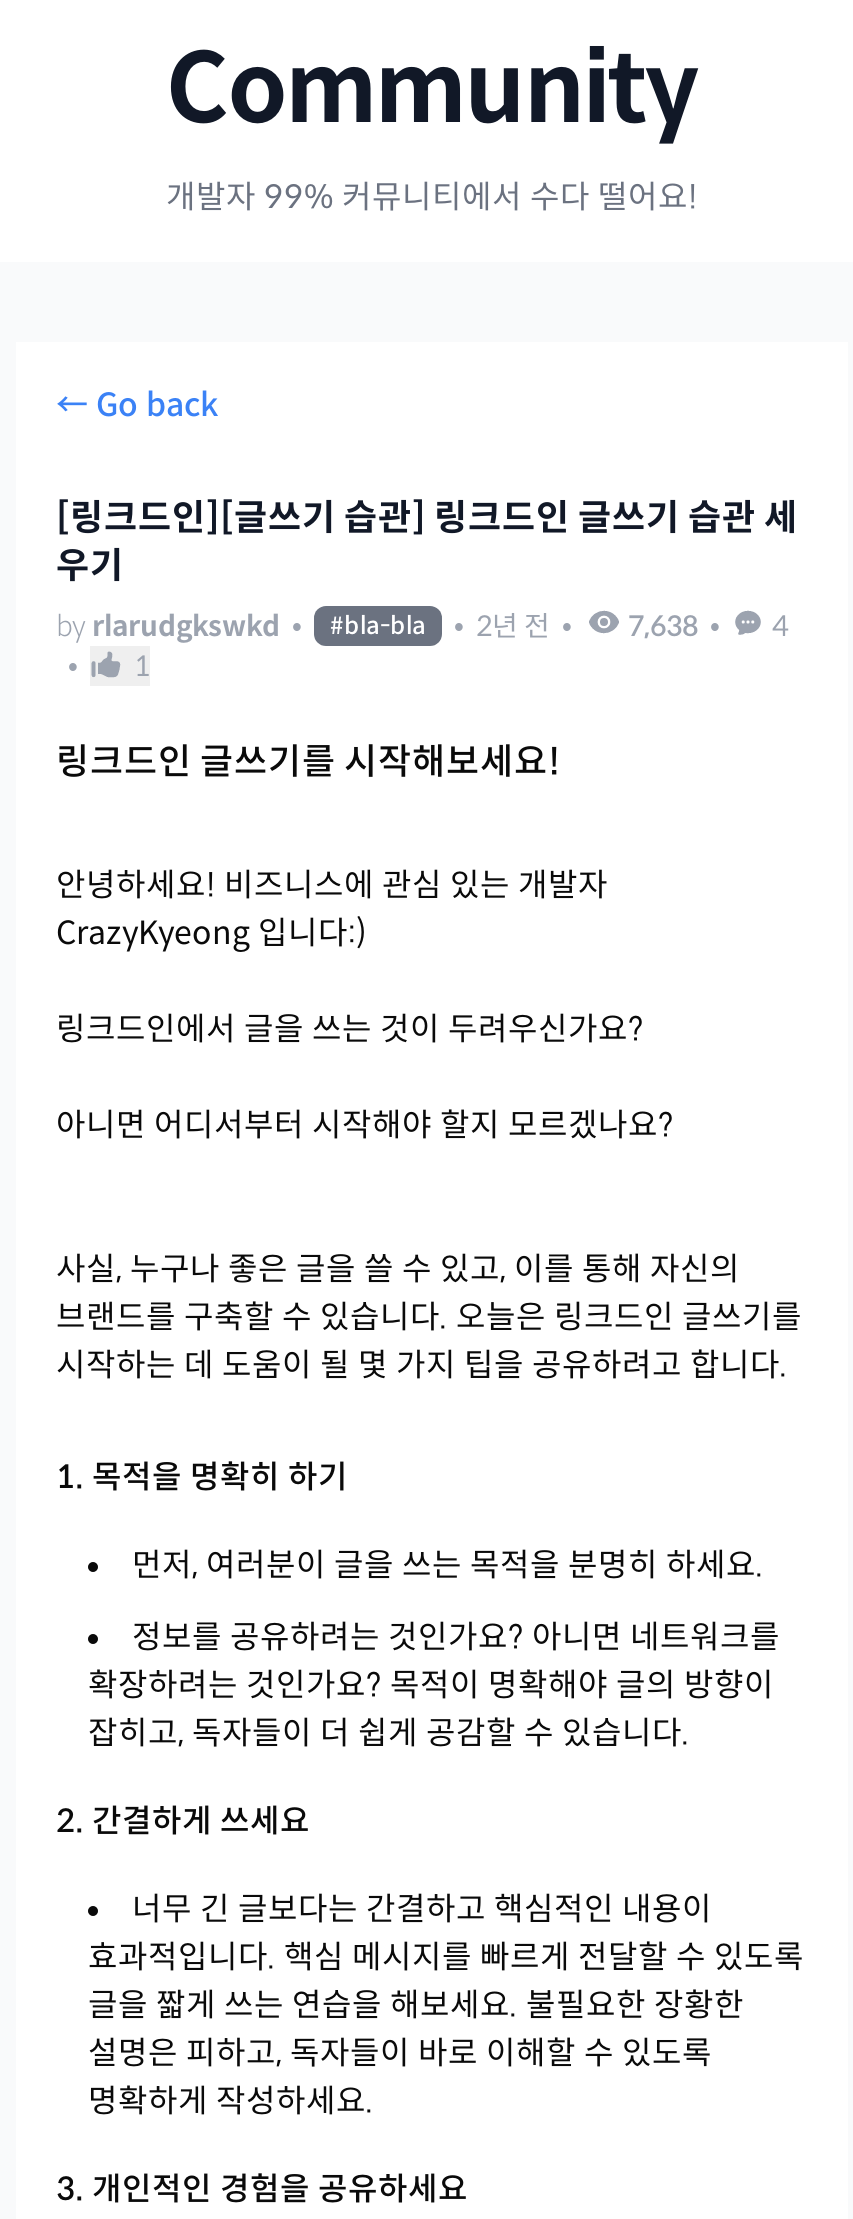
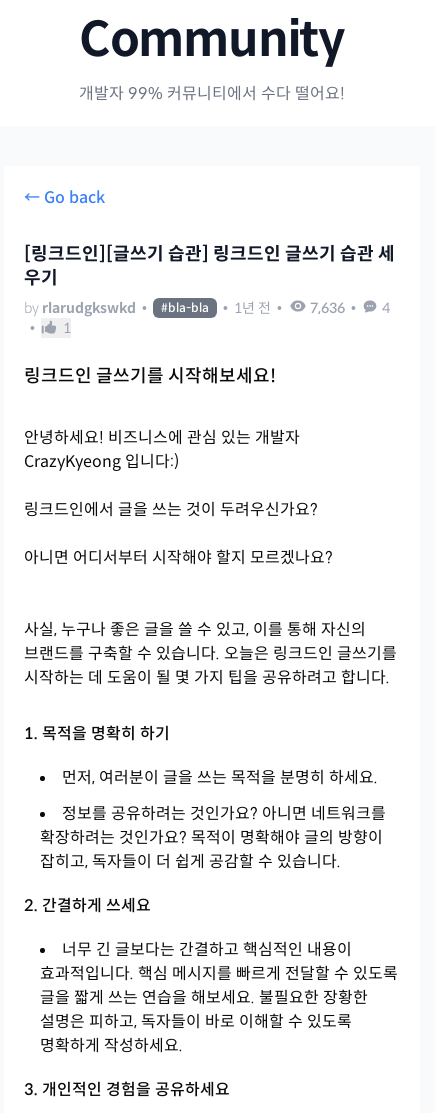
- • 2년 전 •
+ • 1년 전 •

- 7,638 •
+ 7,636 •
